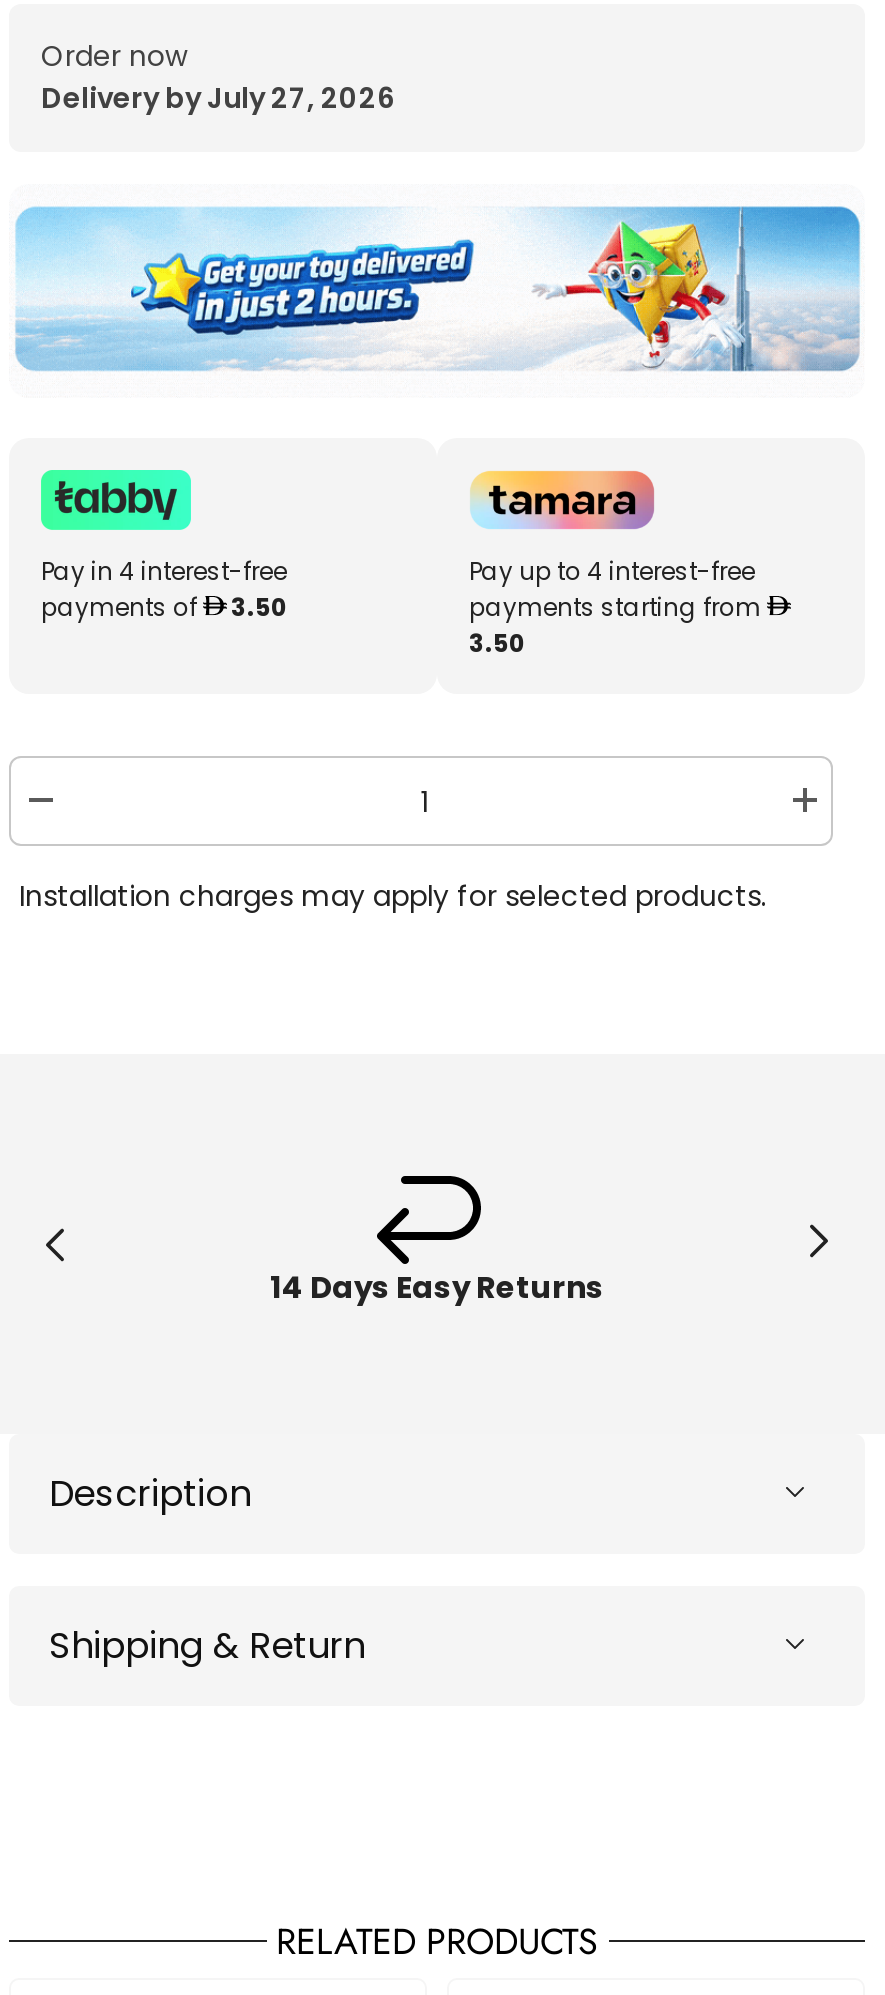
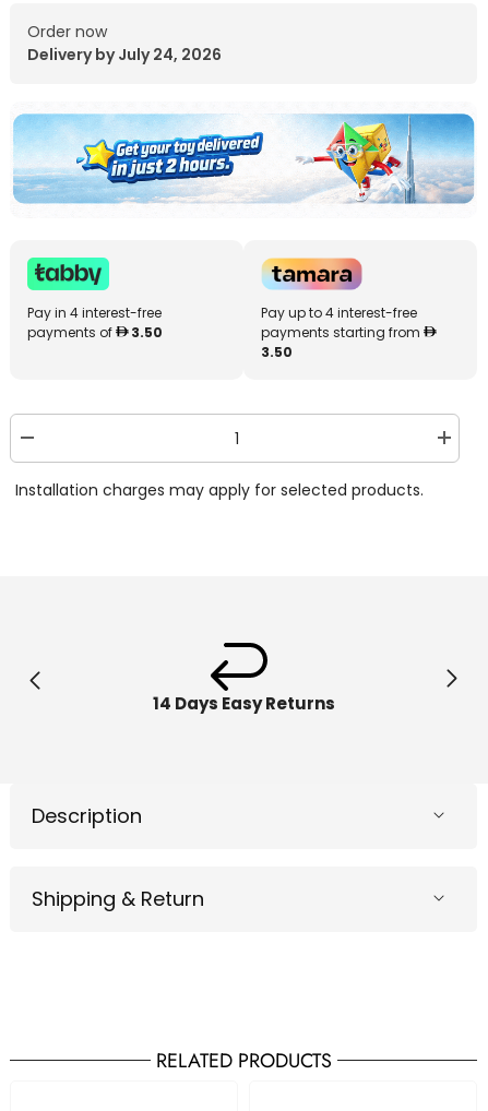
- Delivery by July 27, 2026
+ Delivery by July 24, 2026
